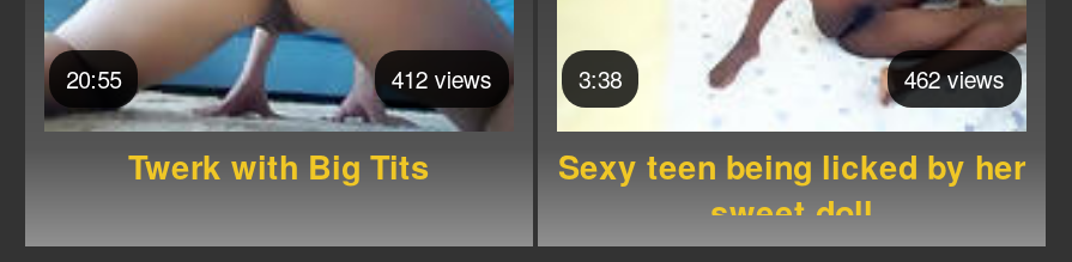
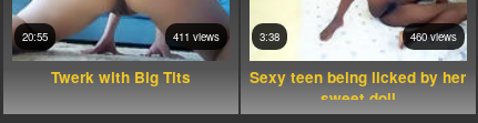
- 412 views
+ 411 views

- 462 views
+ 460 views
